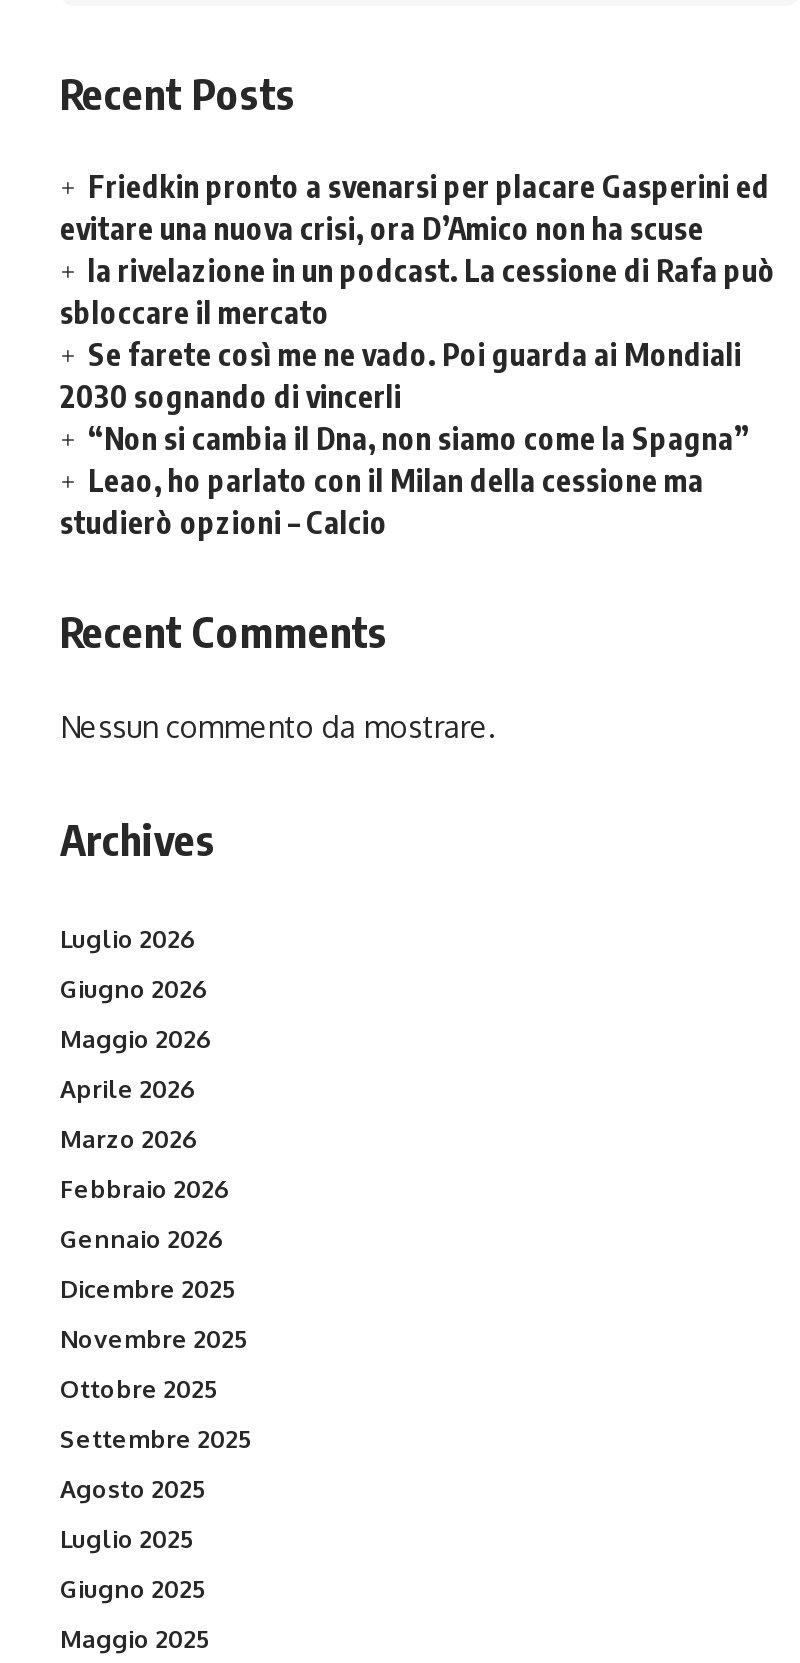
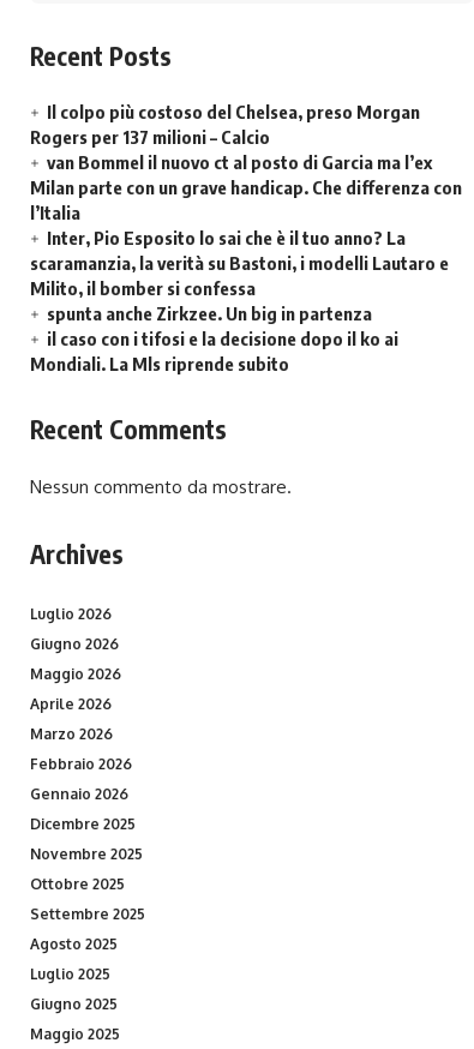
- Friedkin pronto a svenarsi per placare Gasperini ed
- evitare una nuova crisi, ora D’Amico non ha scuse
- la rivelazione in un podcast. La cessione di Rafa può
- sbloccare il mercato
- Se farete così me ne vado. Poi guarda ai Mondiali
- 2030 sognando di vincerli
- “Non si cambia il Dna, non siamo come la Spagna”
- Leao, ho parlato con il Milan della cessione ma
- studierò opzioni – Calcio
+ Il colpo più costoso del Chelsea, preso Morgan
+ Rogers per 137 milioni – Calcio
+ van Bommel il nuovo ct al posto di Garcia ma l’ex
+ Milan parte con un grave handicap. Che differenza con
+ l’Italia
+ Inter, Pio Esposito lo sai che è il tuo anno? La
+ scaramanzia, la verità su Bastoni, i modelli Lautaro e
+ Milito, il bomber si confessa
+ spunta anche Zirkzee. Un big in partenza
+ il caso con i tifosi e la decisione dopo il ko ai
+ Mondiali. La Mls riprende subito
